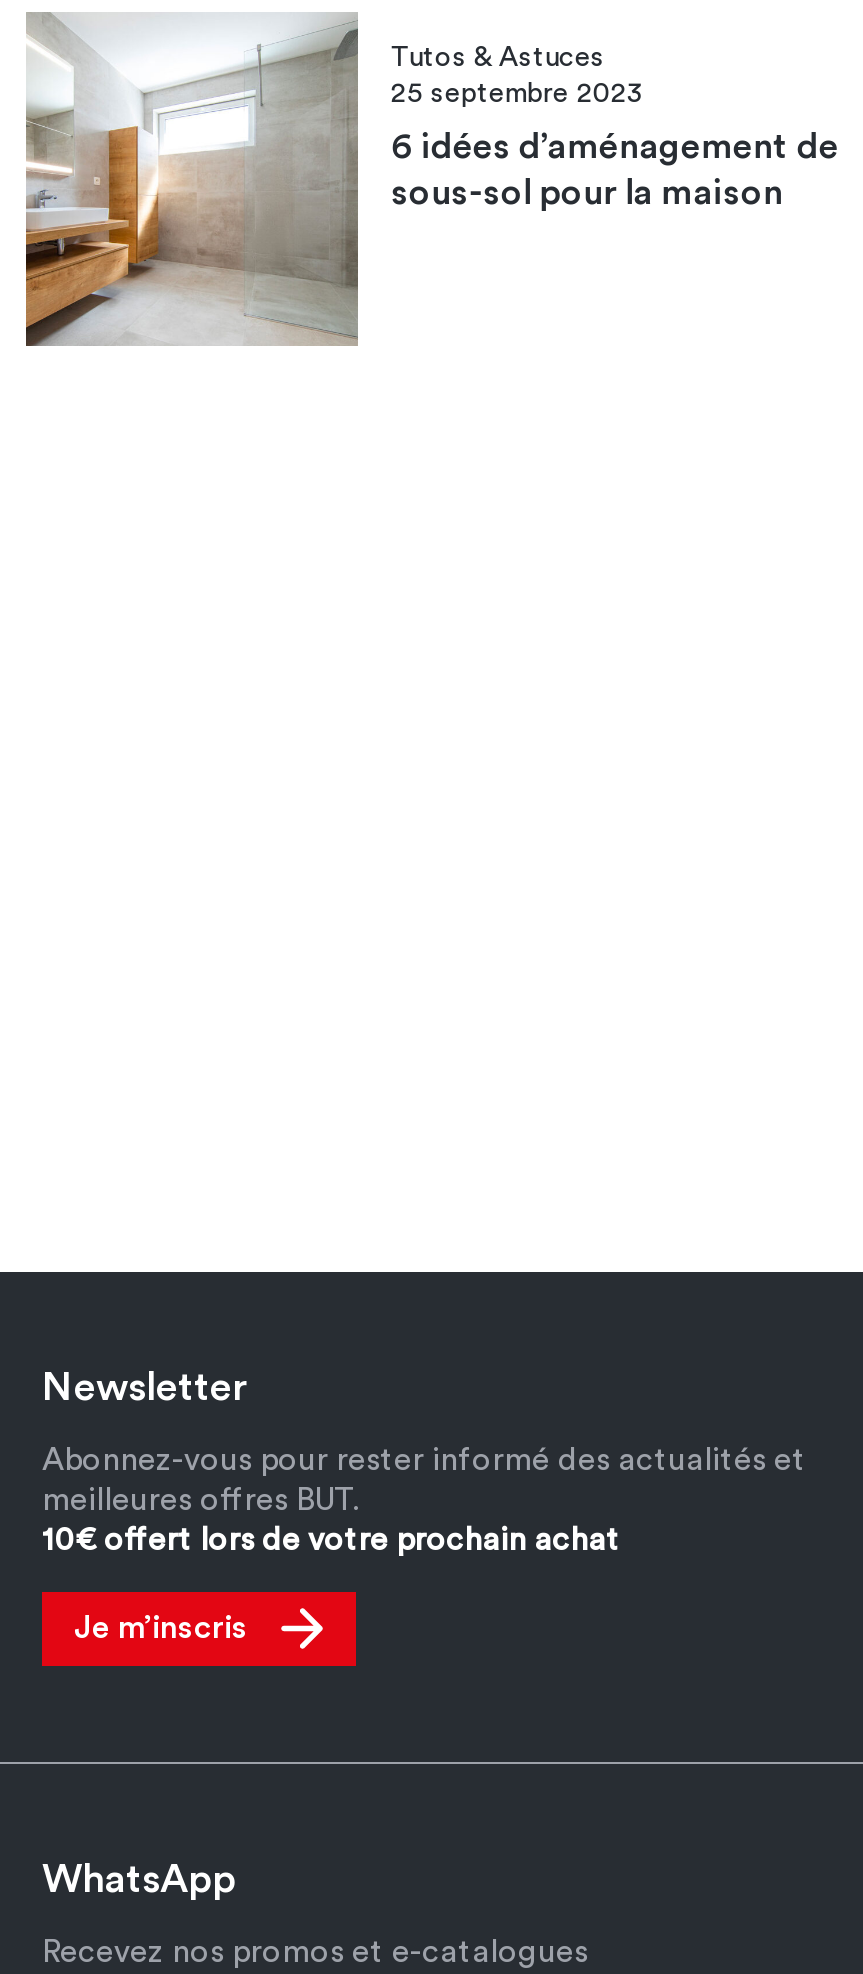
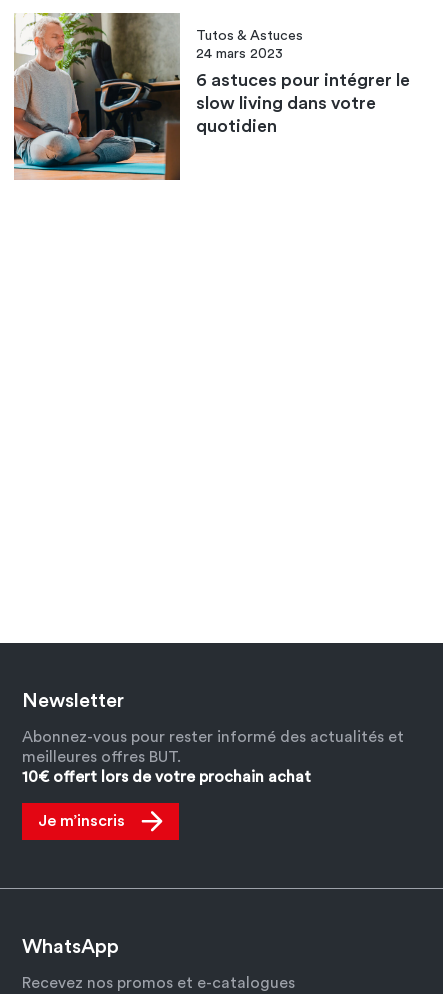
- [image]
- 25 septembre 2023
+ [image]
+ 24 mars 2023

- 6 idées d’aménagement de
- sous-sol pour la maison
+ 6 astuces pour intégrer le
+ slow living dans votre
+ quotidien
